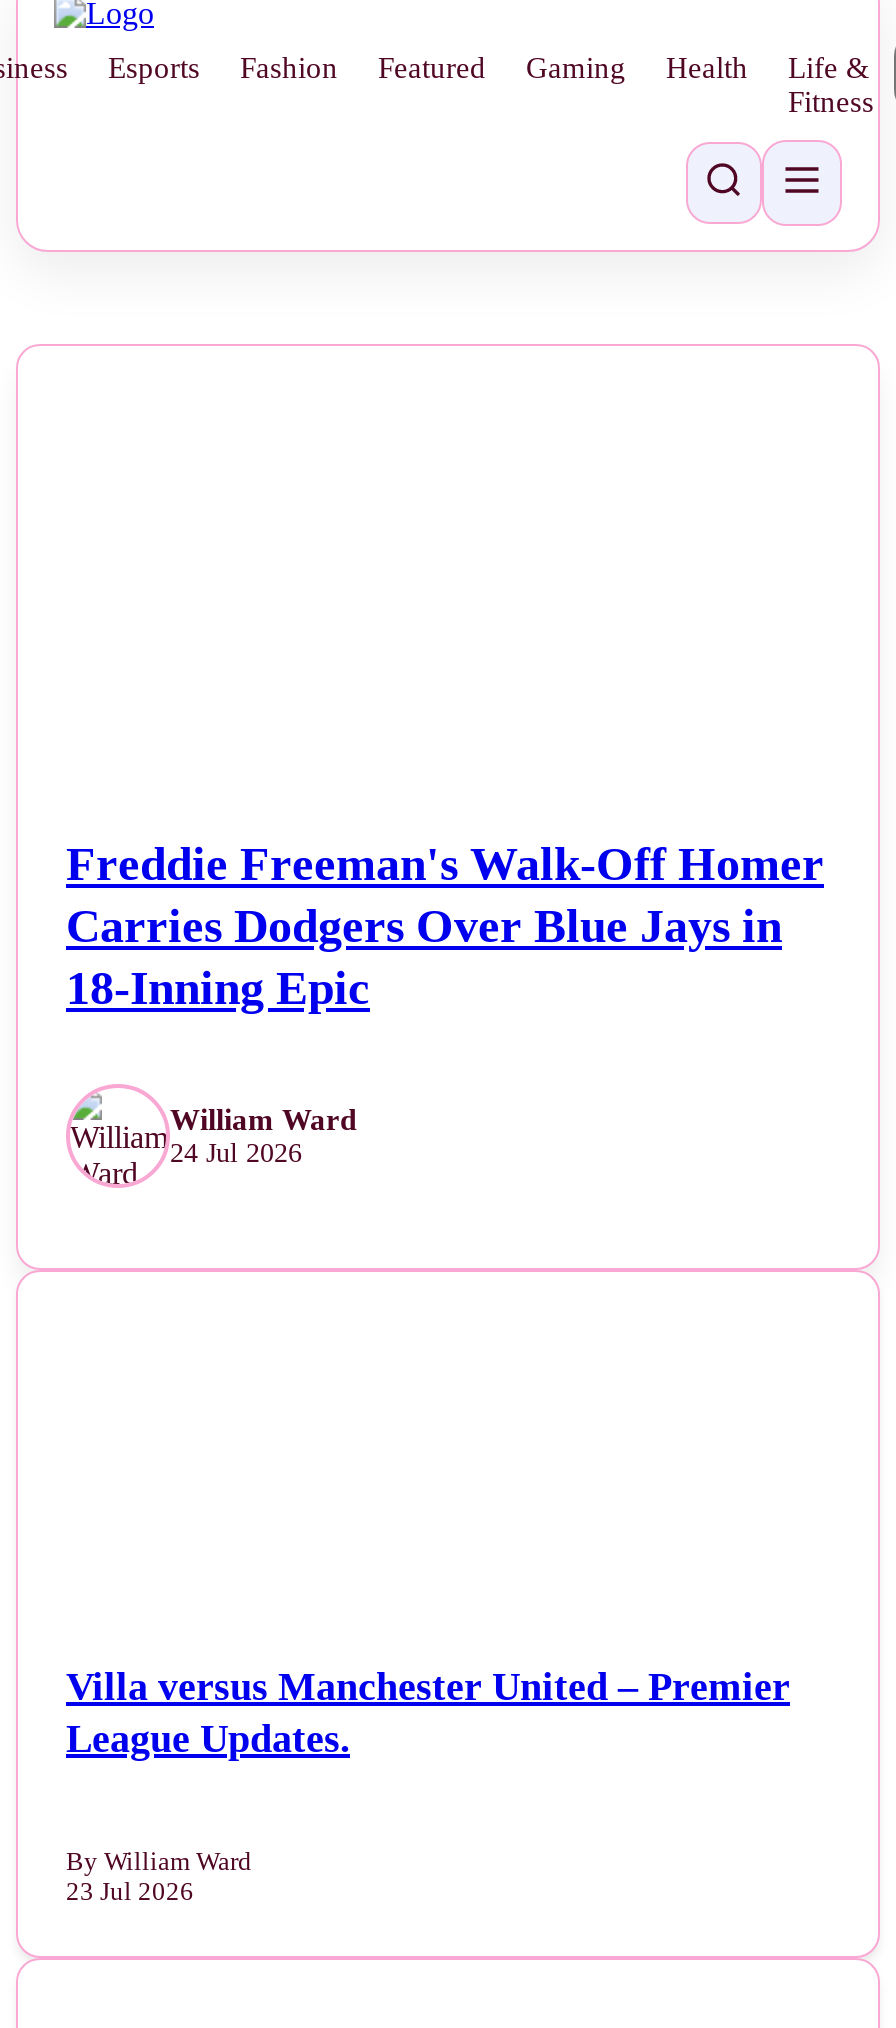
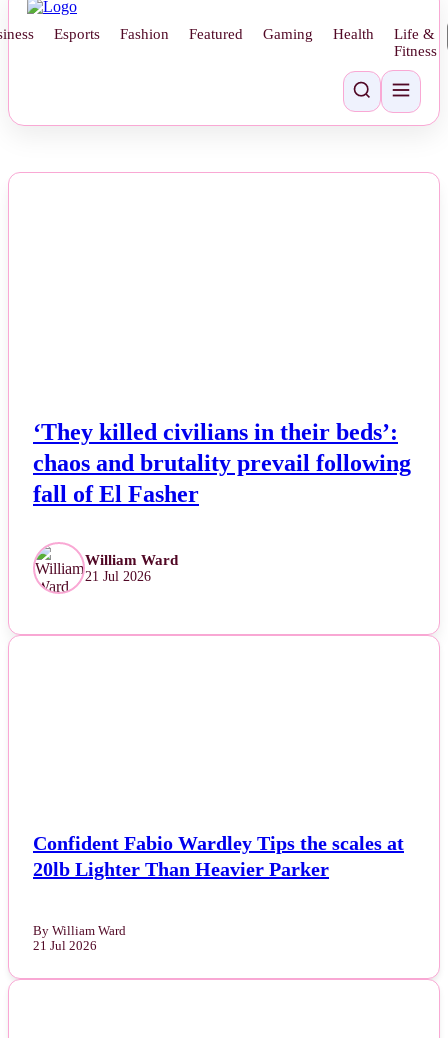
- Freddie Freeman's Walk-Off Homer
- Carries Dodgers Over Blue Jays in
- 18-Inning Epic
+ ‘They killed civilians in their beds’:
+ chaos and brutality prevail following
+ fall of El Fasher

- 24 Jul 2026
+ 21 Jul 2026

- Villa versus Manchester United – Premier
- League Updates.
+ Confident Fabio Wardley Tips the scales at
+ 20lb Lighter Than Heavier Parker

- 23 Jul 2026
+ 21 Jul 2026
